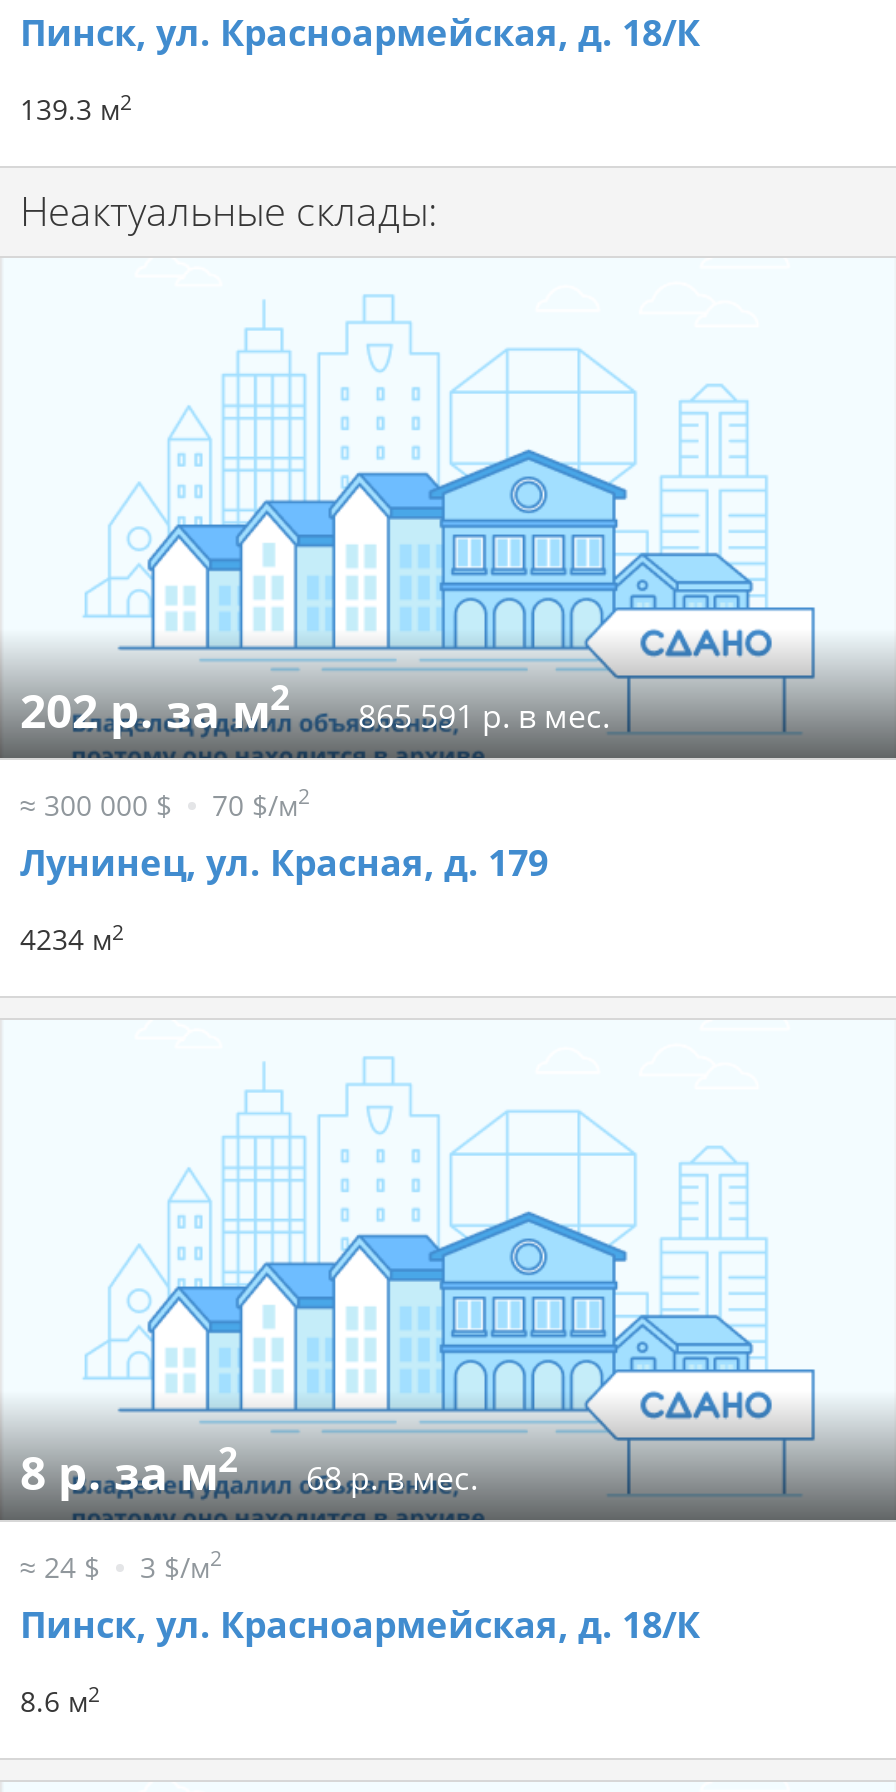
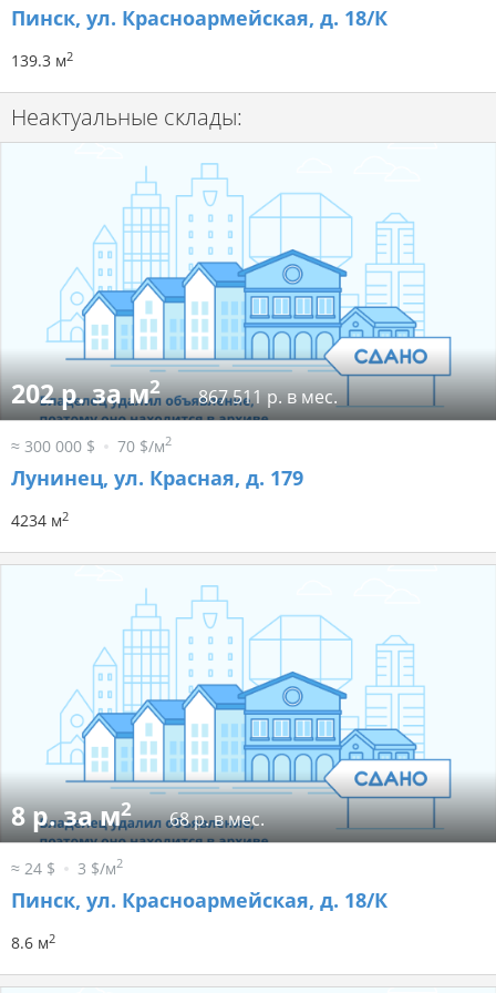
- 202 р. за м2 865 591 р. в мес.
+ 202 р. за м2 867 511 р. в мес.
